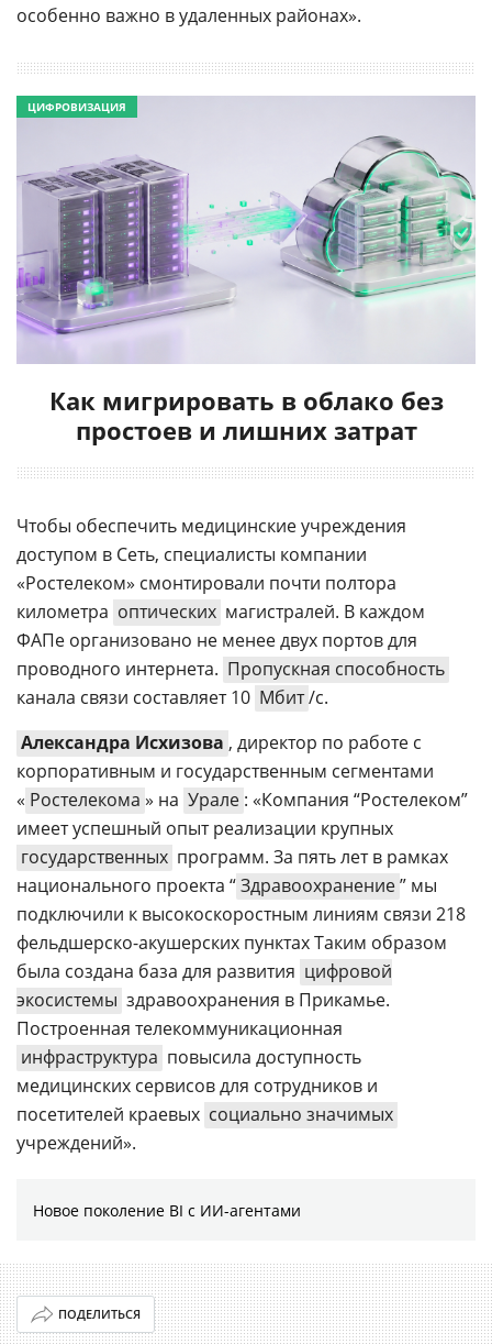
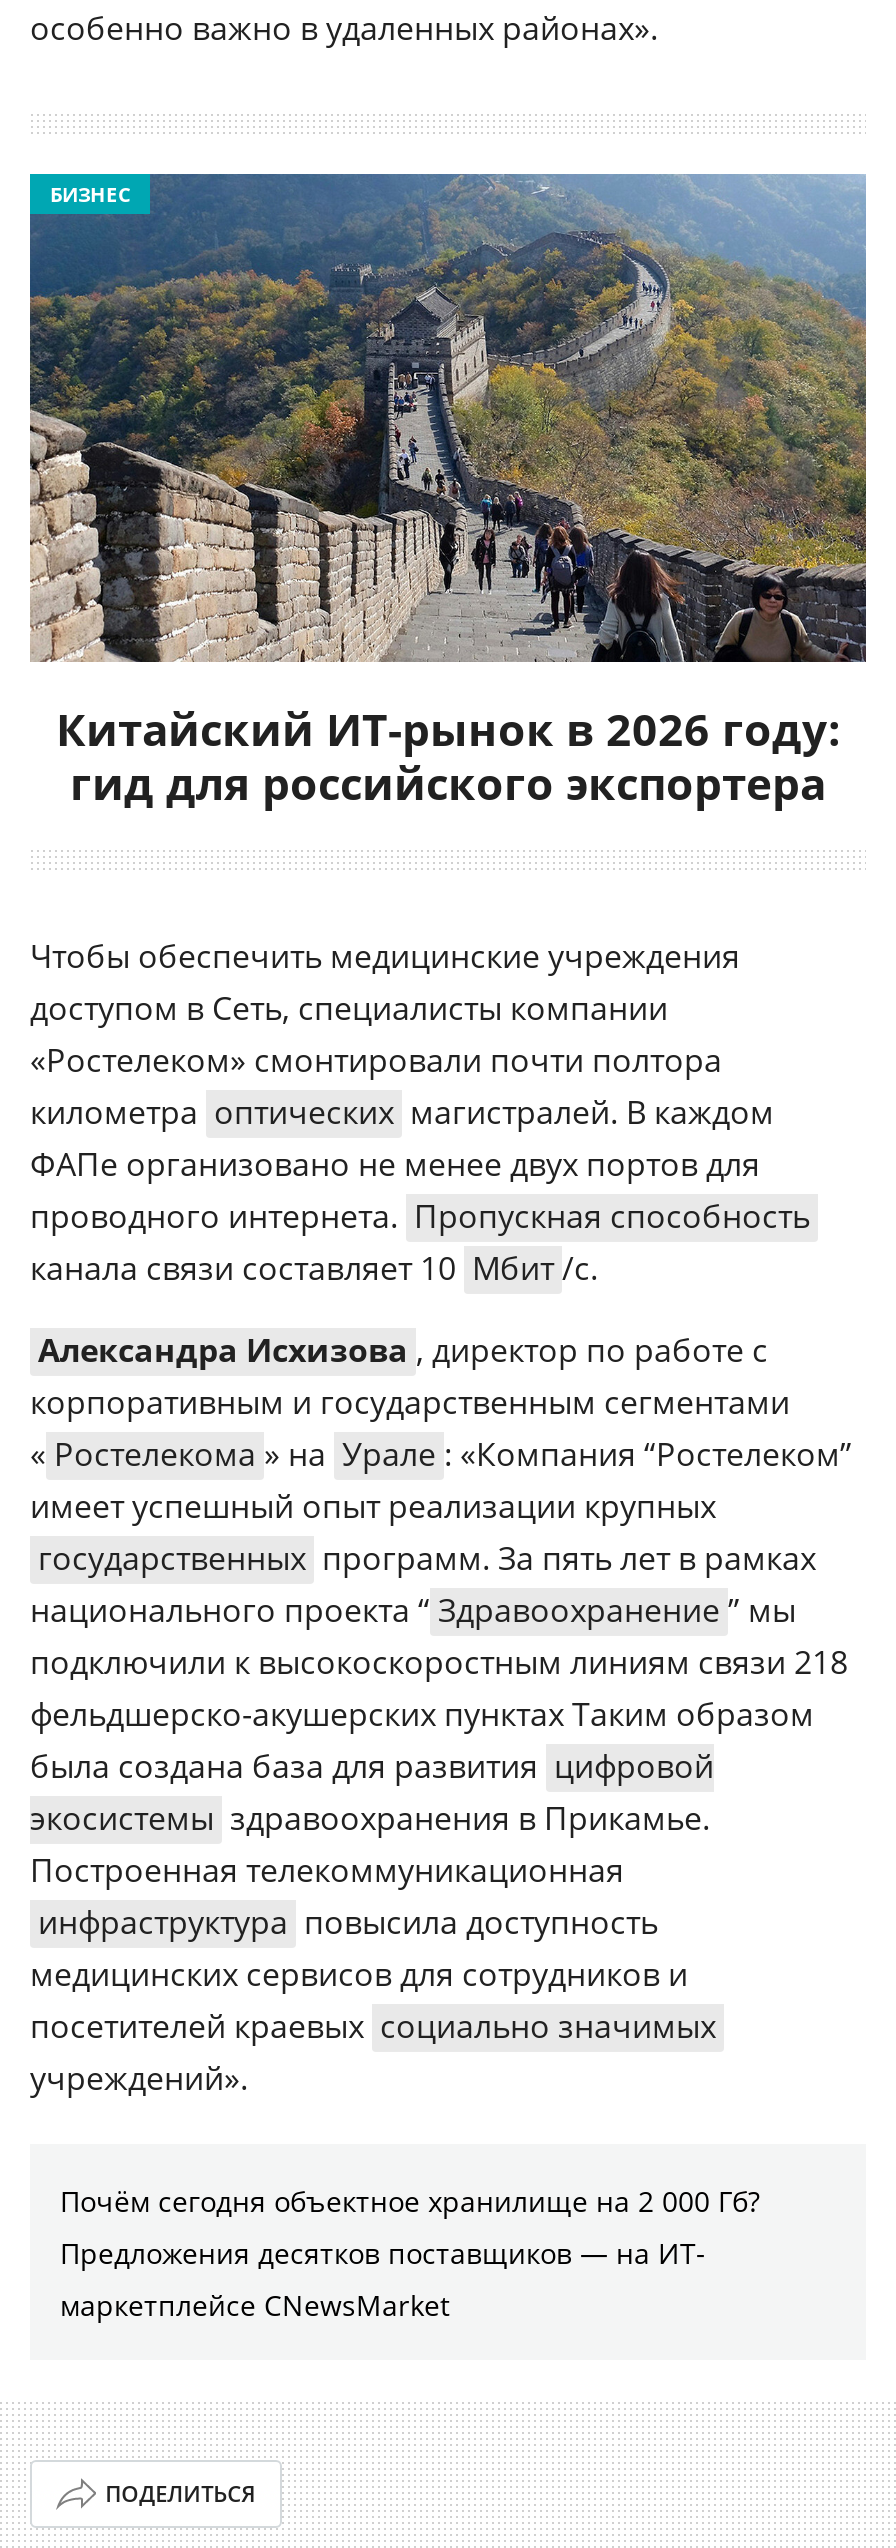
- [image]
- ЦИФРОВИЗАЦИЯ
+ [image]
+ БИЗНЕС

- Как мигрировать в облако без
- простоев и лишних затрат
+ Китайский ИТ-рынок в 2026 году:
+ гид для российского экспортера

- Новое поколение BI с ИИ-агентами
+ Почём сегодня объектное хранилище на 2 000 Гб?
+ Предложения десятков поставщиков ― на ИТ-
+ маркетплейсе CNewsMarket
